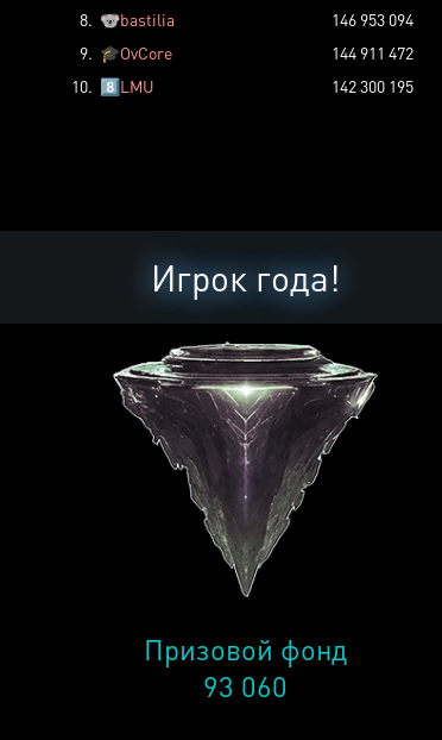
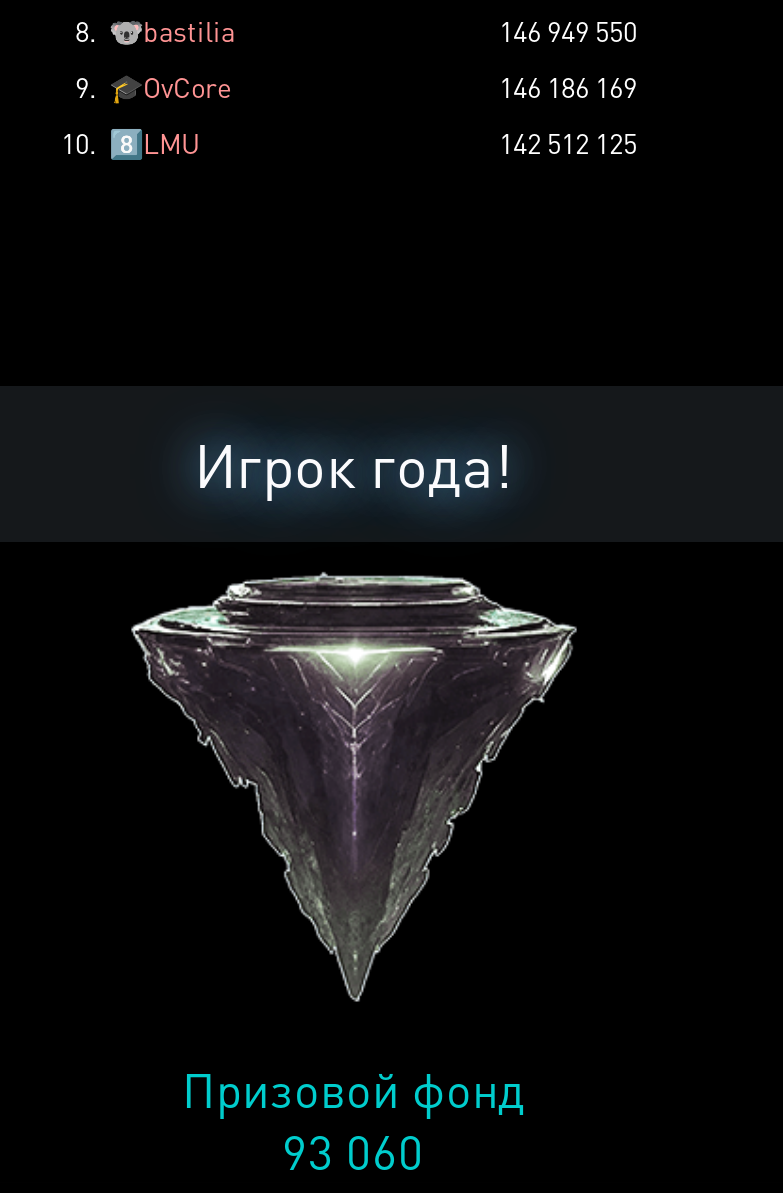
- 146 953 094
+ 146 949 550

- 144 911 472
+ 146 186 169

- 142 300 195
+ 142 512 125
